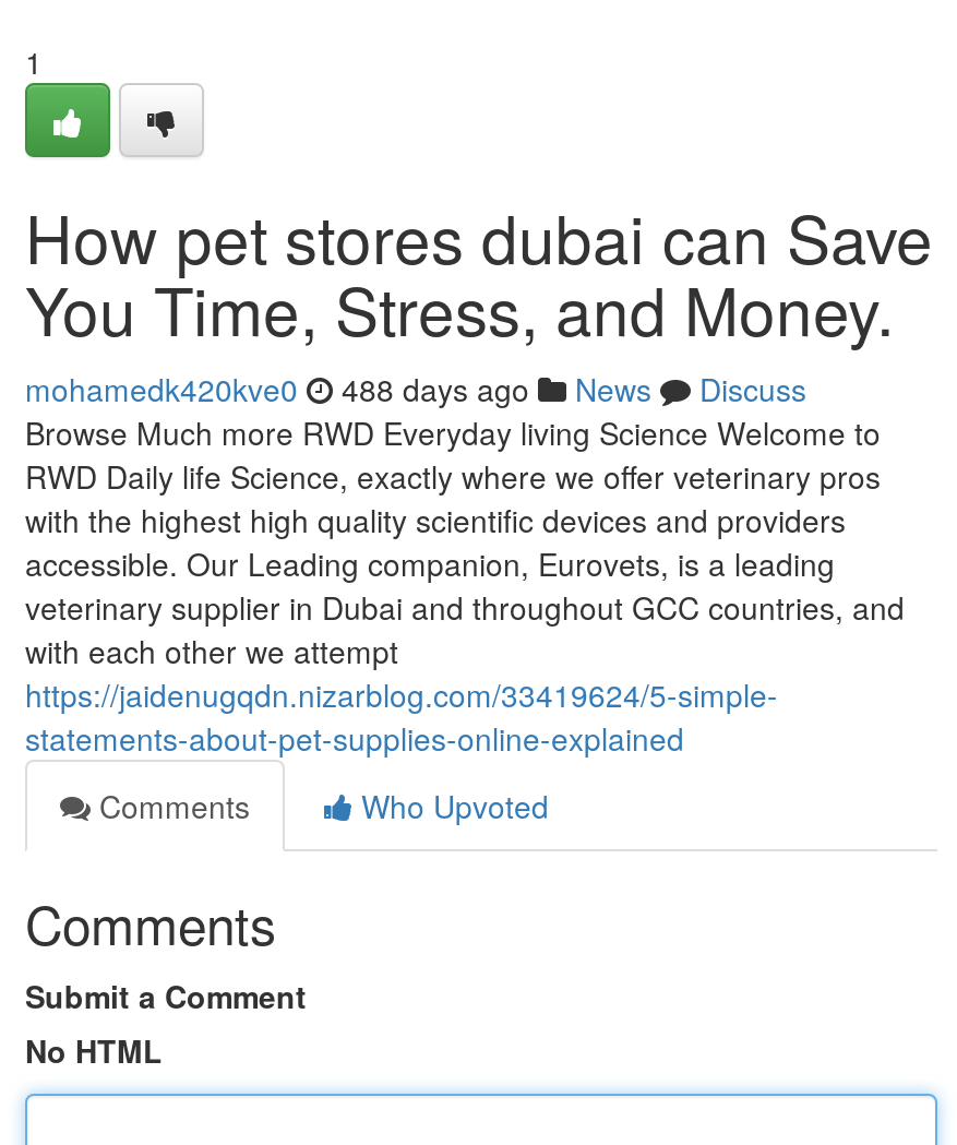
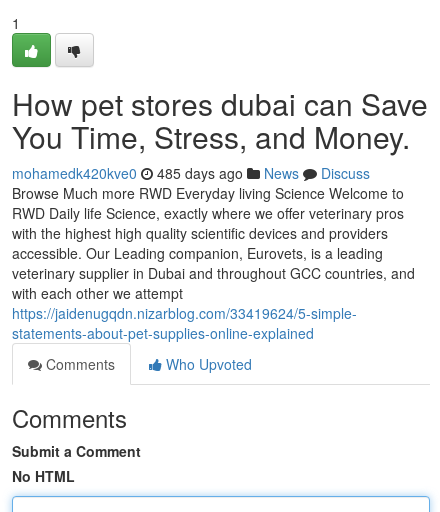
- mohamedk420kve0 488 days ago News Discuss
+ mohamedk420kve0 485 days ago News Discuss
